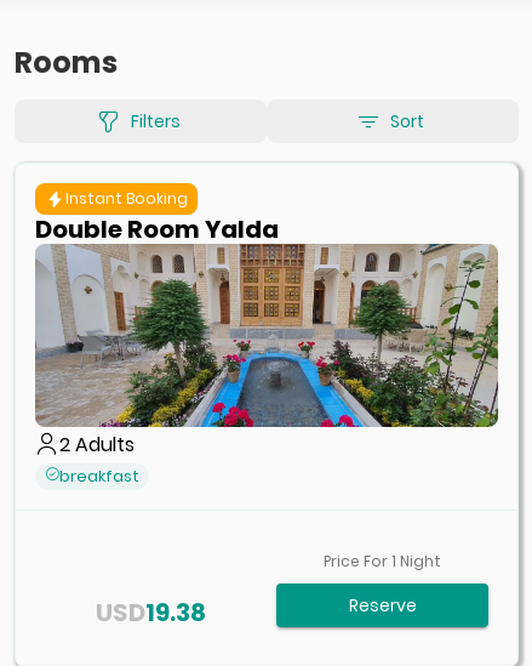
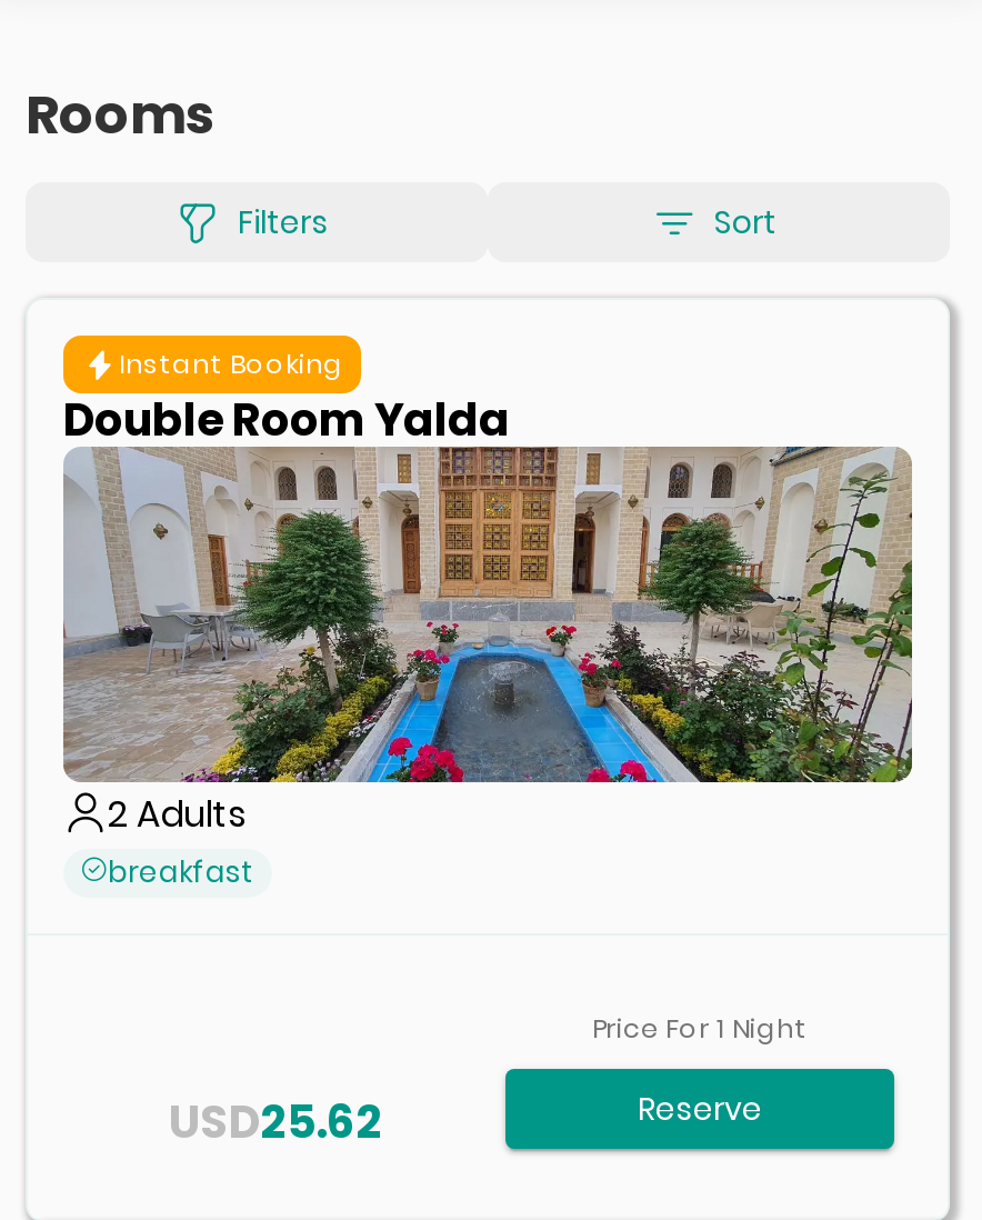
- USD 19.38
+ USD 25.62
